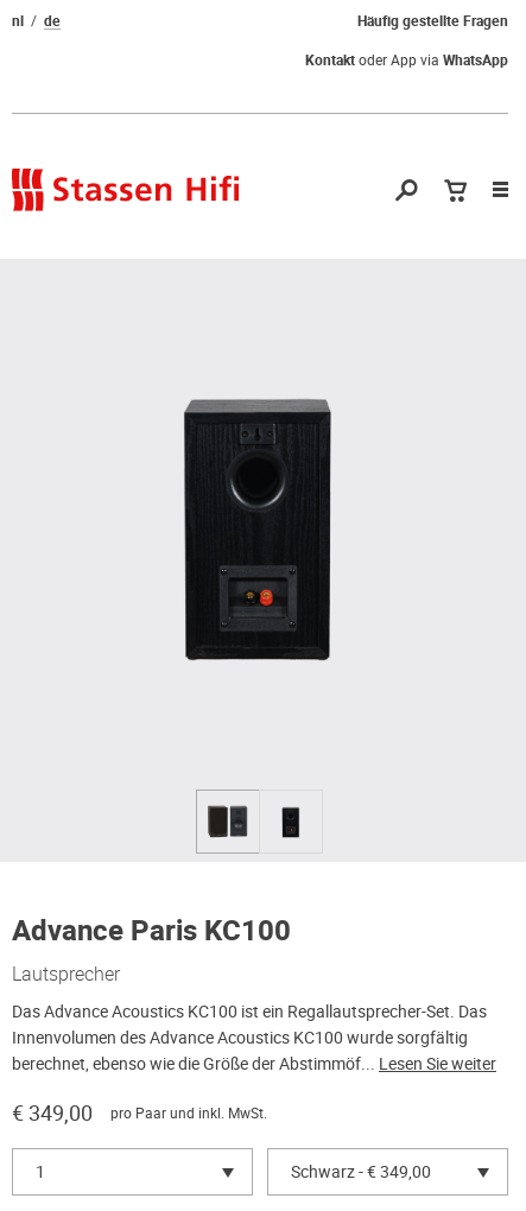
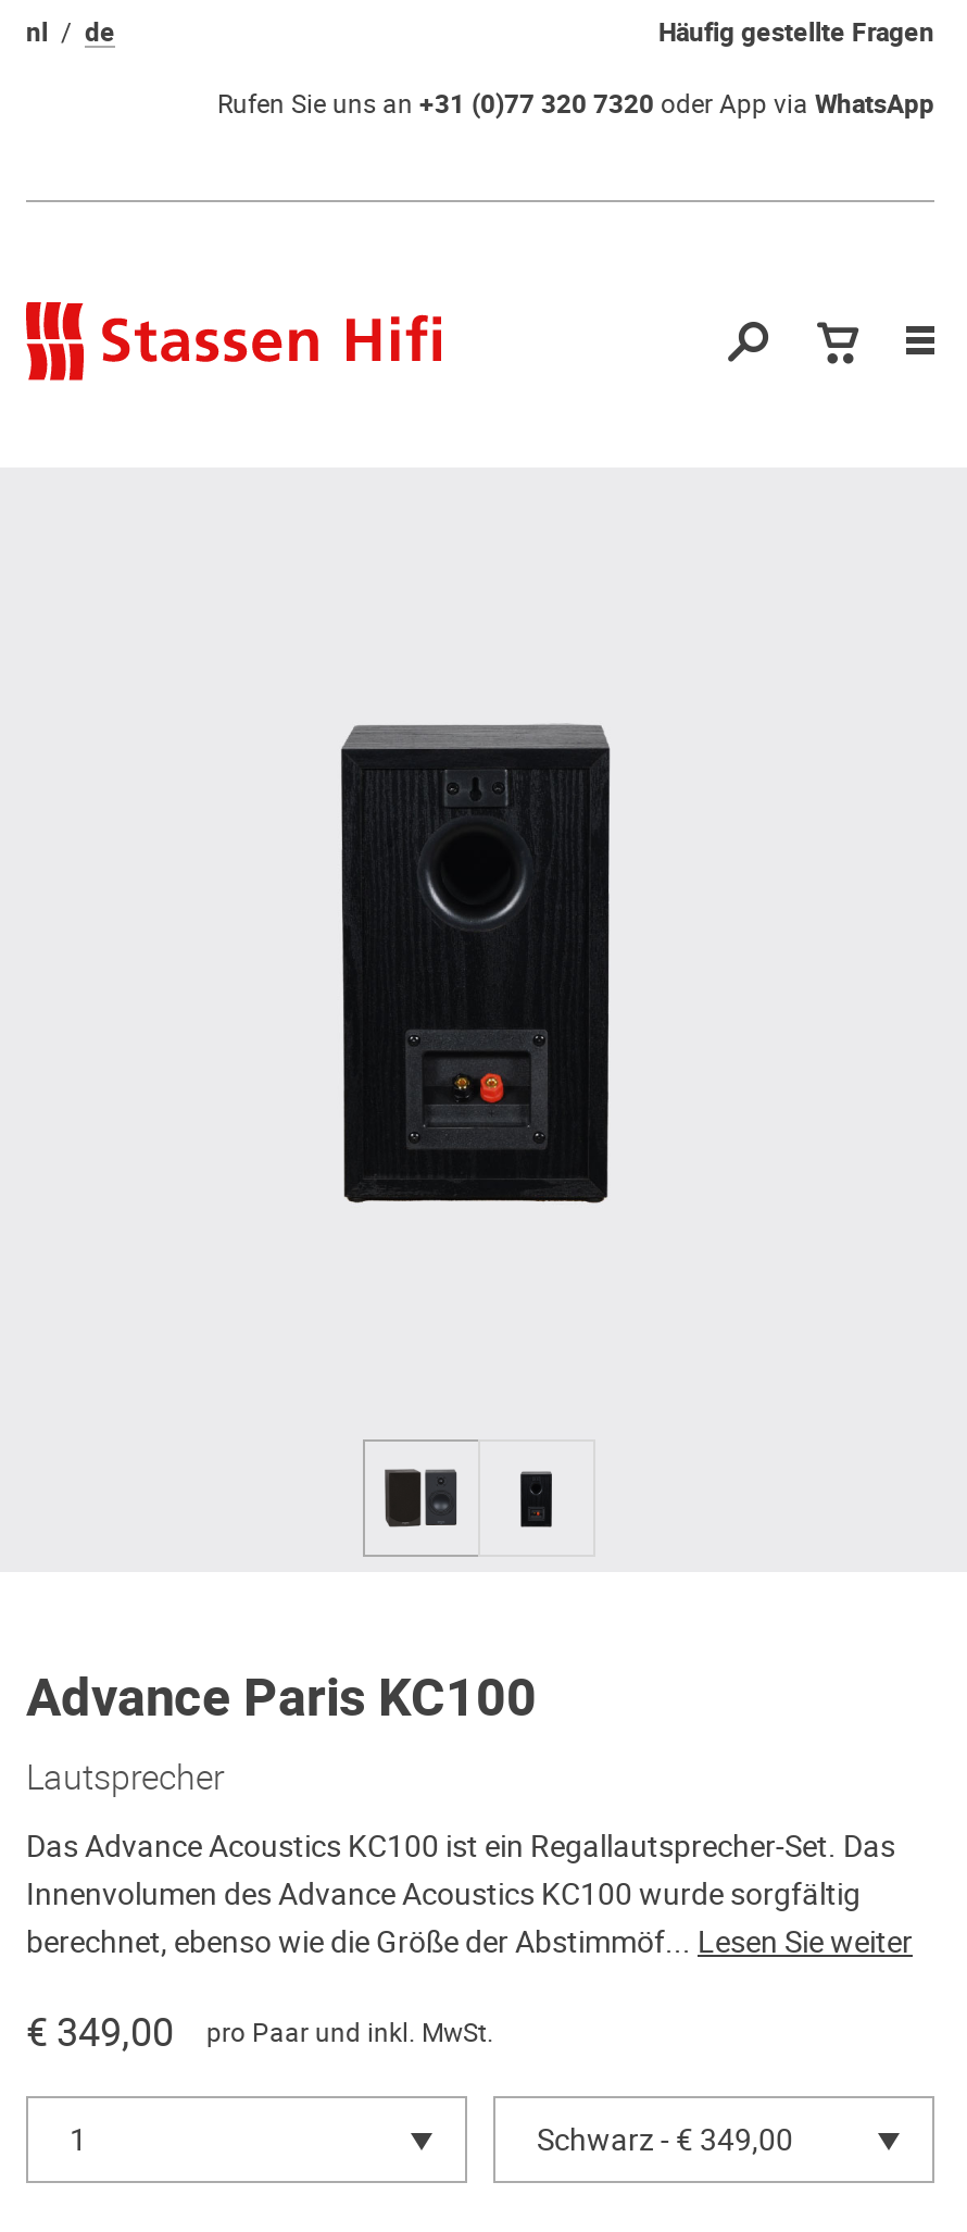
- Kontaktoder App via WhatsApp
+ Rufen Sie uns an +31 (0)77 320 7320 oder App via WhatsApp
